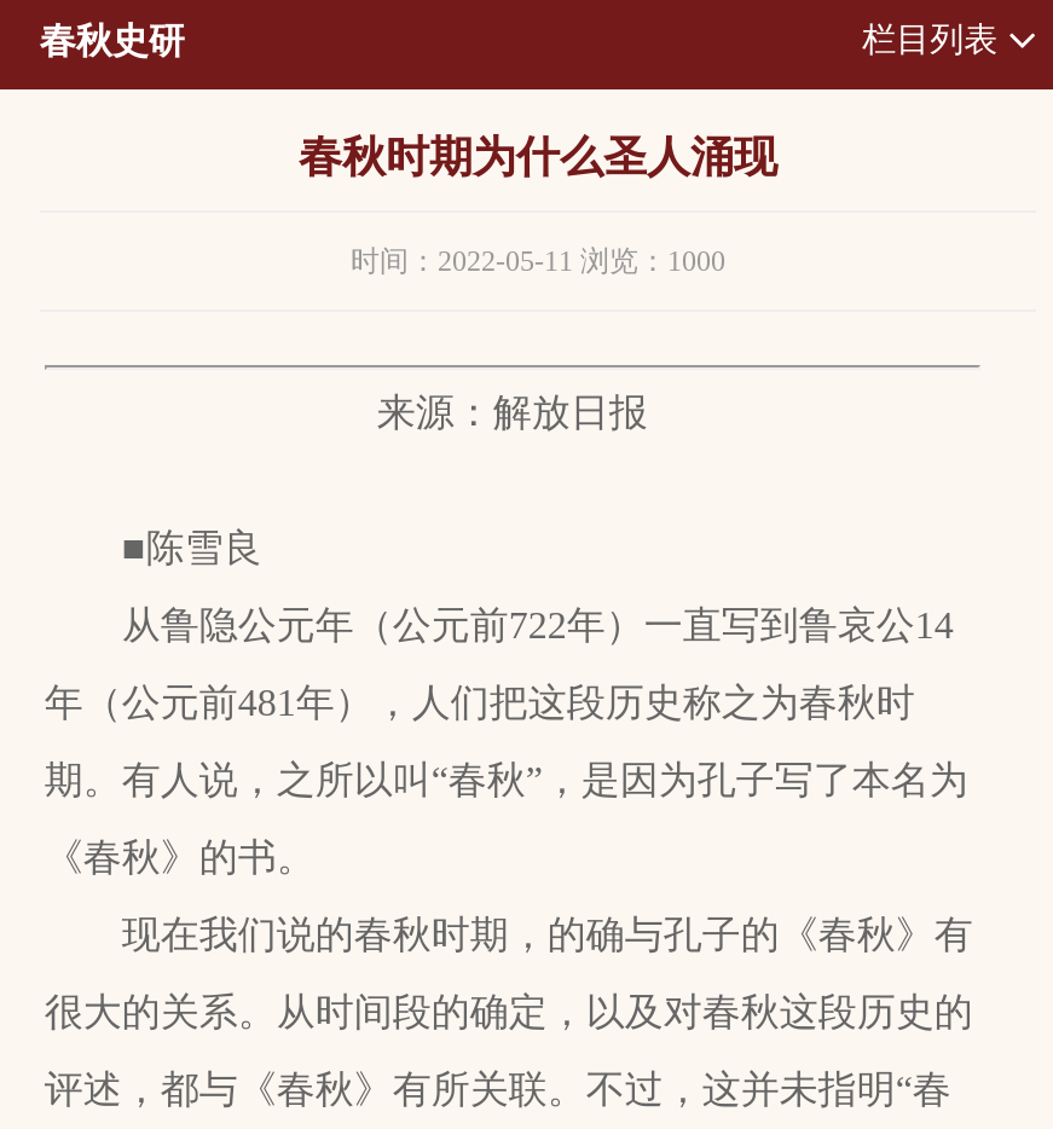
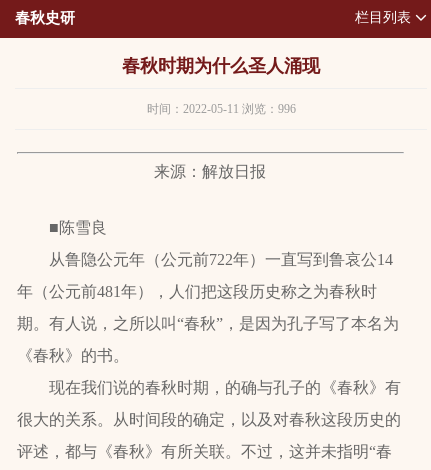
- 时间：2022-05-11 浏览：1000
+ 时间：2022-05-11 浏览：996
